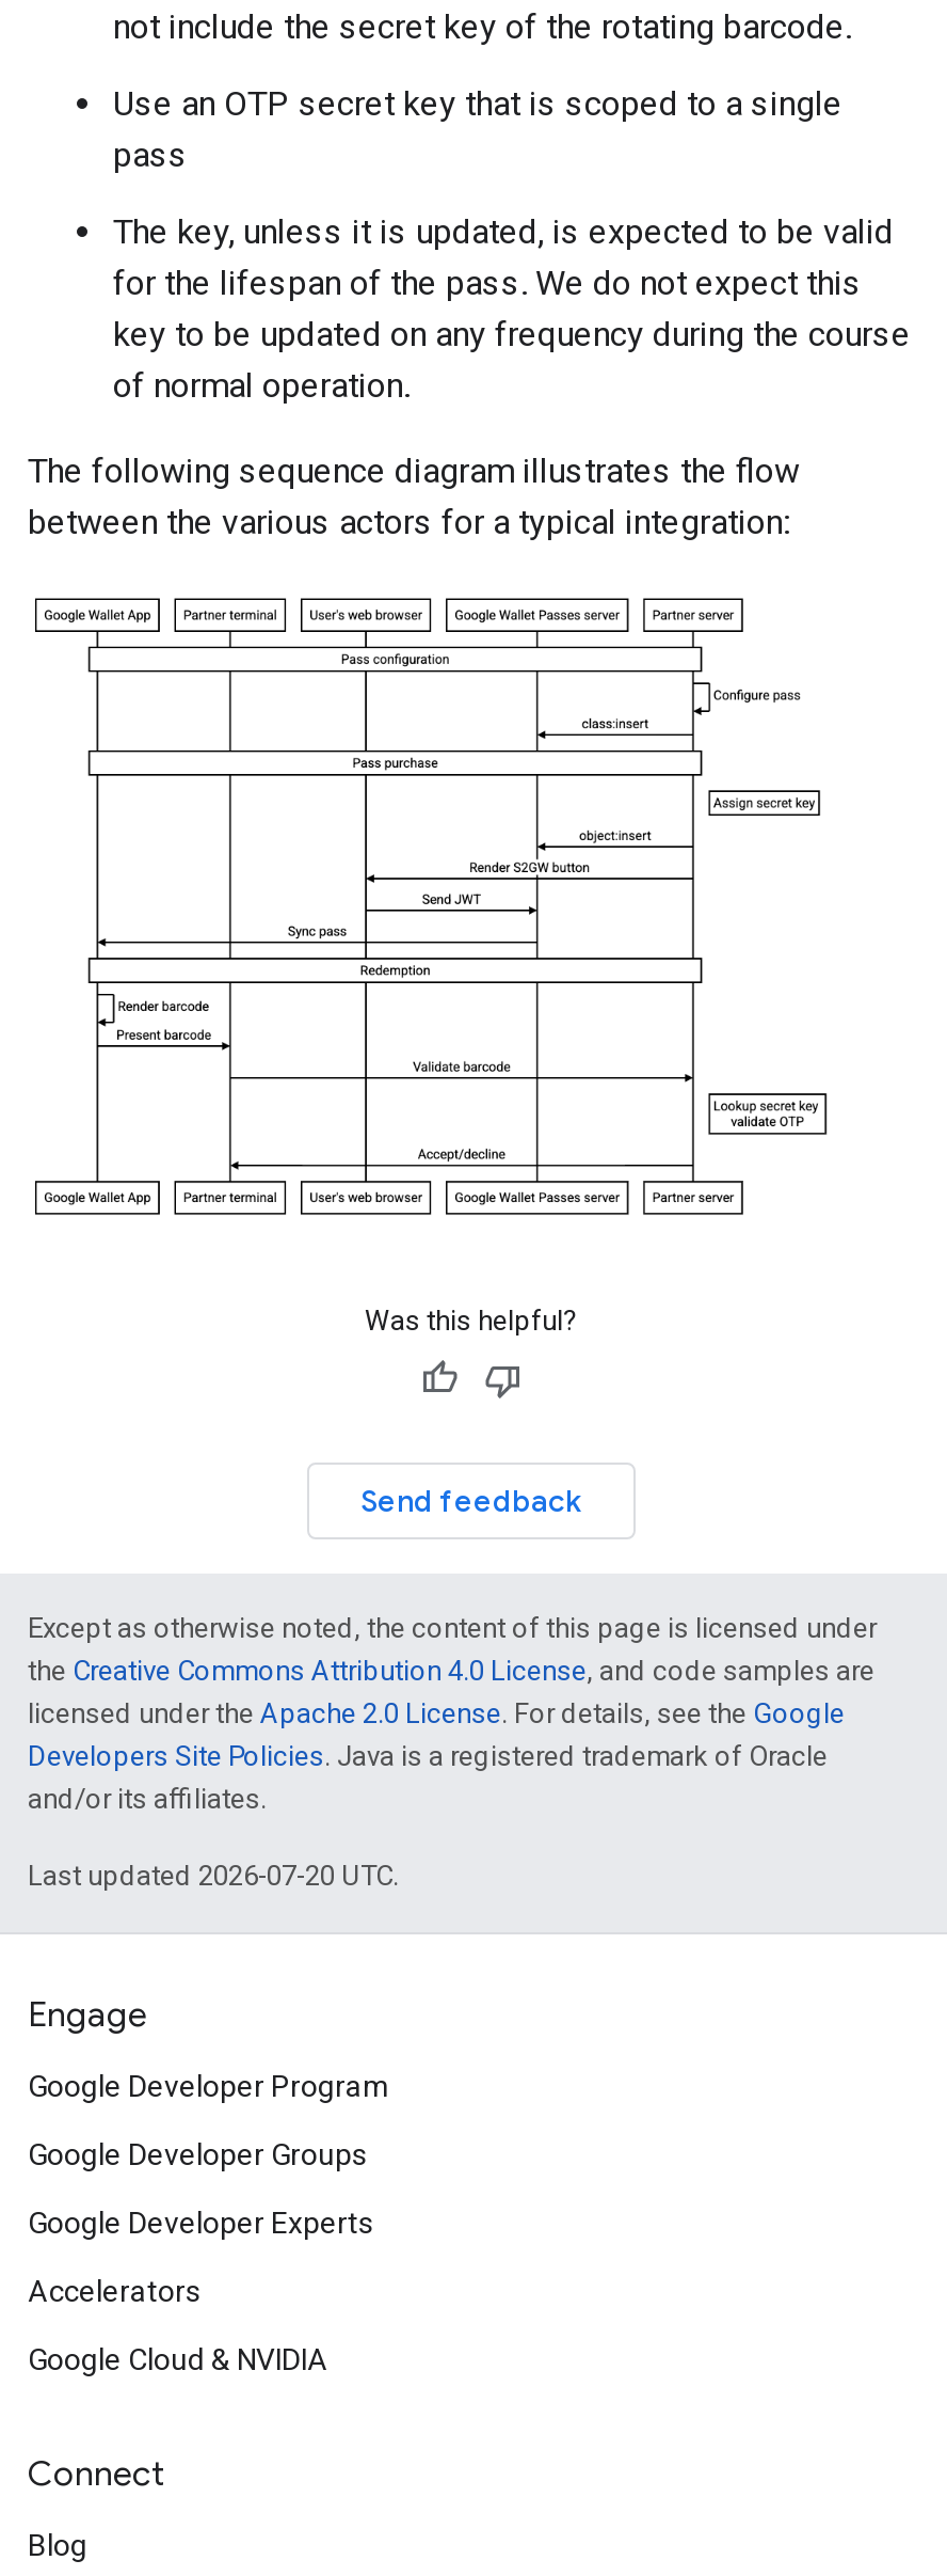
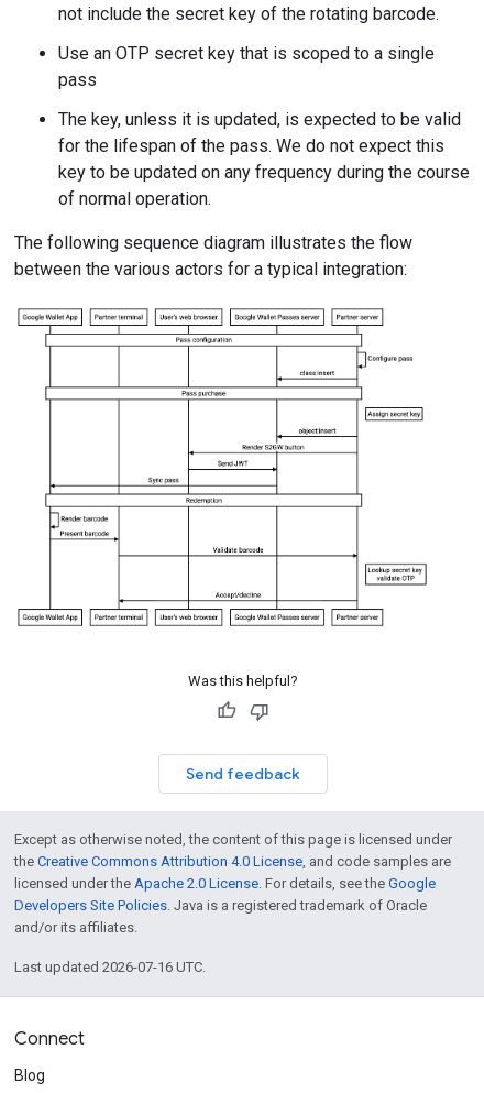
- Last updated 2026-07-20 UTC.
- Engage
- Google Developer Program
- Google Developer Groups
- Google Developer Experts
- Accelerators
- Google Cloud & NVIDIA
+ Last updated 2026-07-16 UTC.
